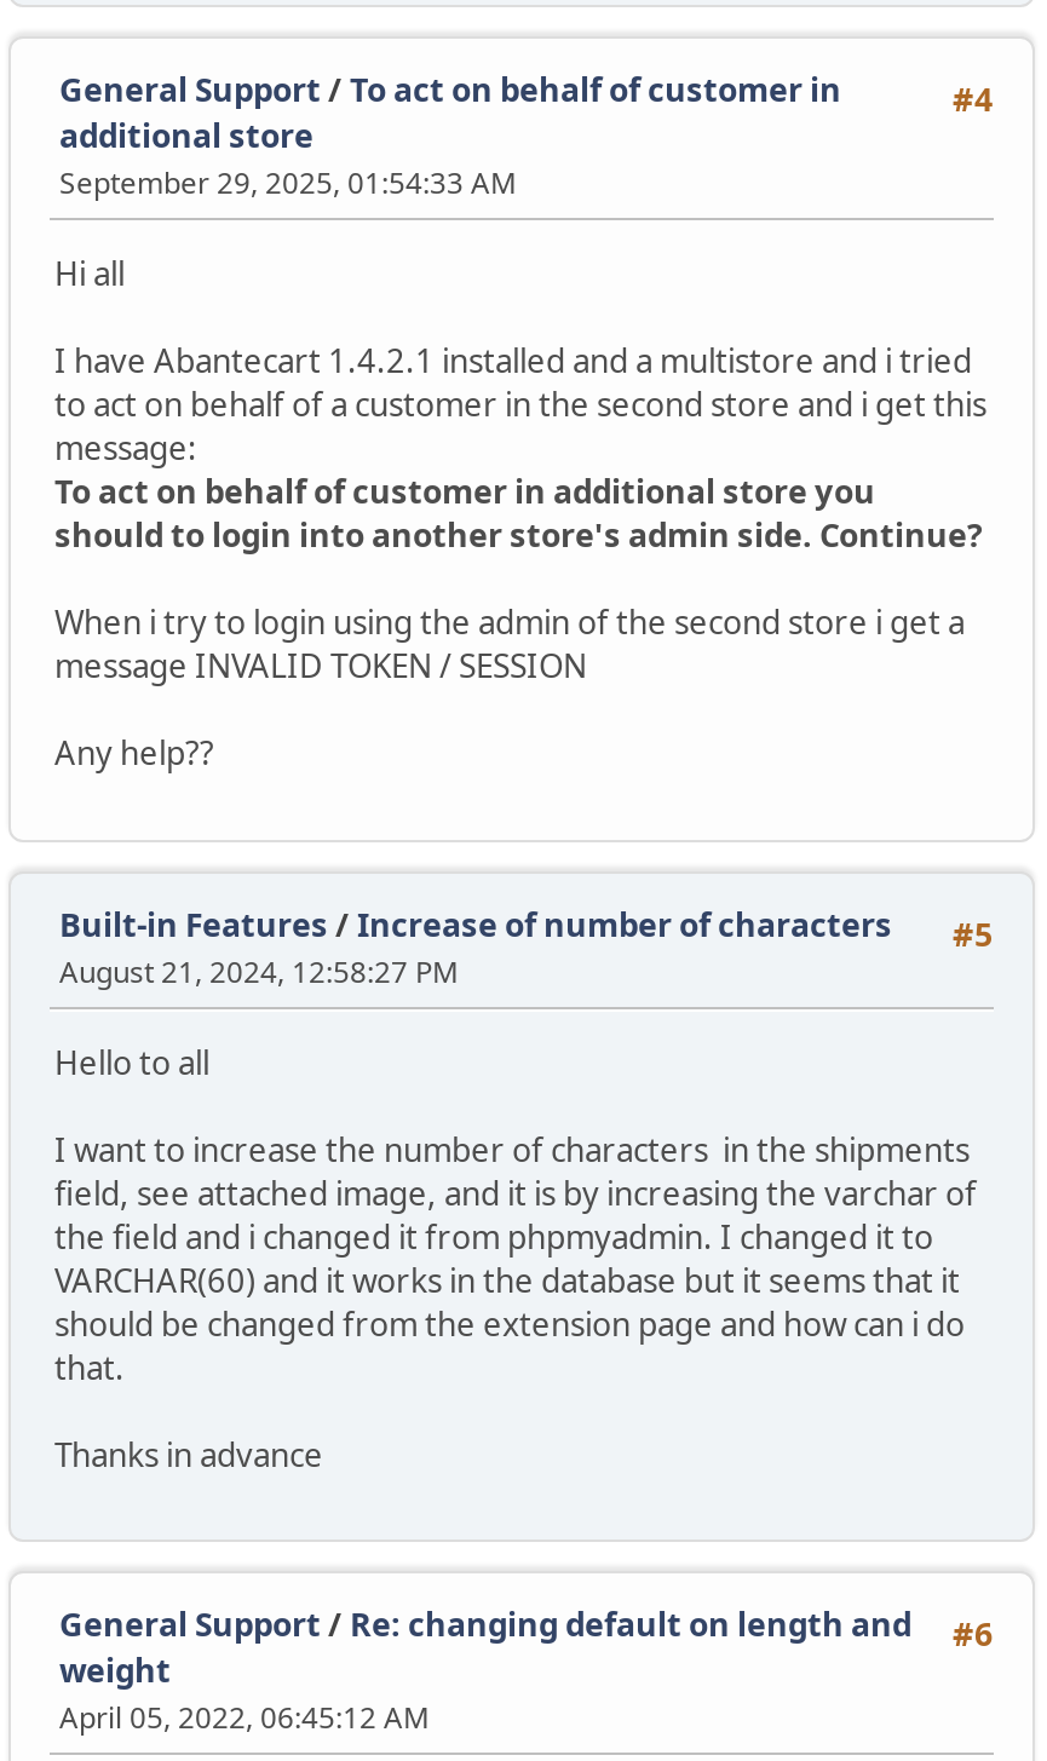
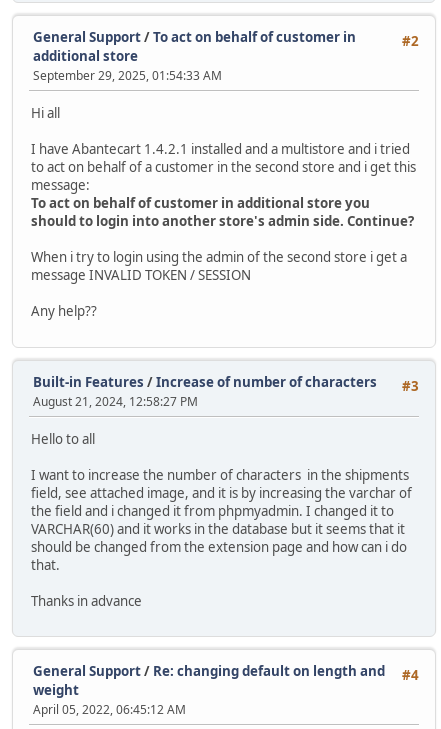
- #4
+ #2

- Built-in Features / Increase of number of characters #5
+ Built-in Features / Increase of number of characters #3

- General Support / Re: changing default on length and #6
+ General Support / Re: changing default on length and #4
